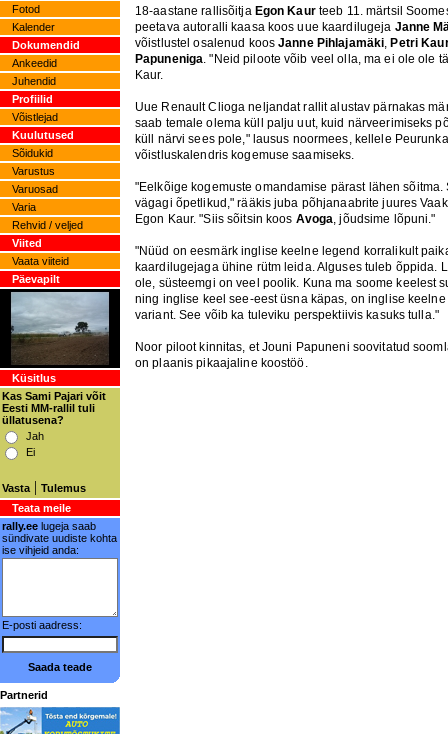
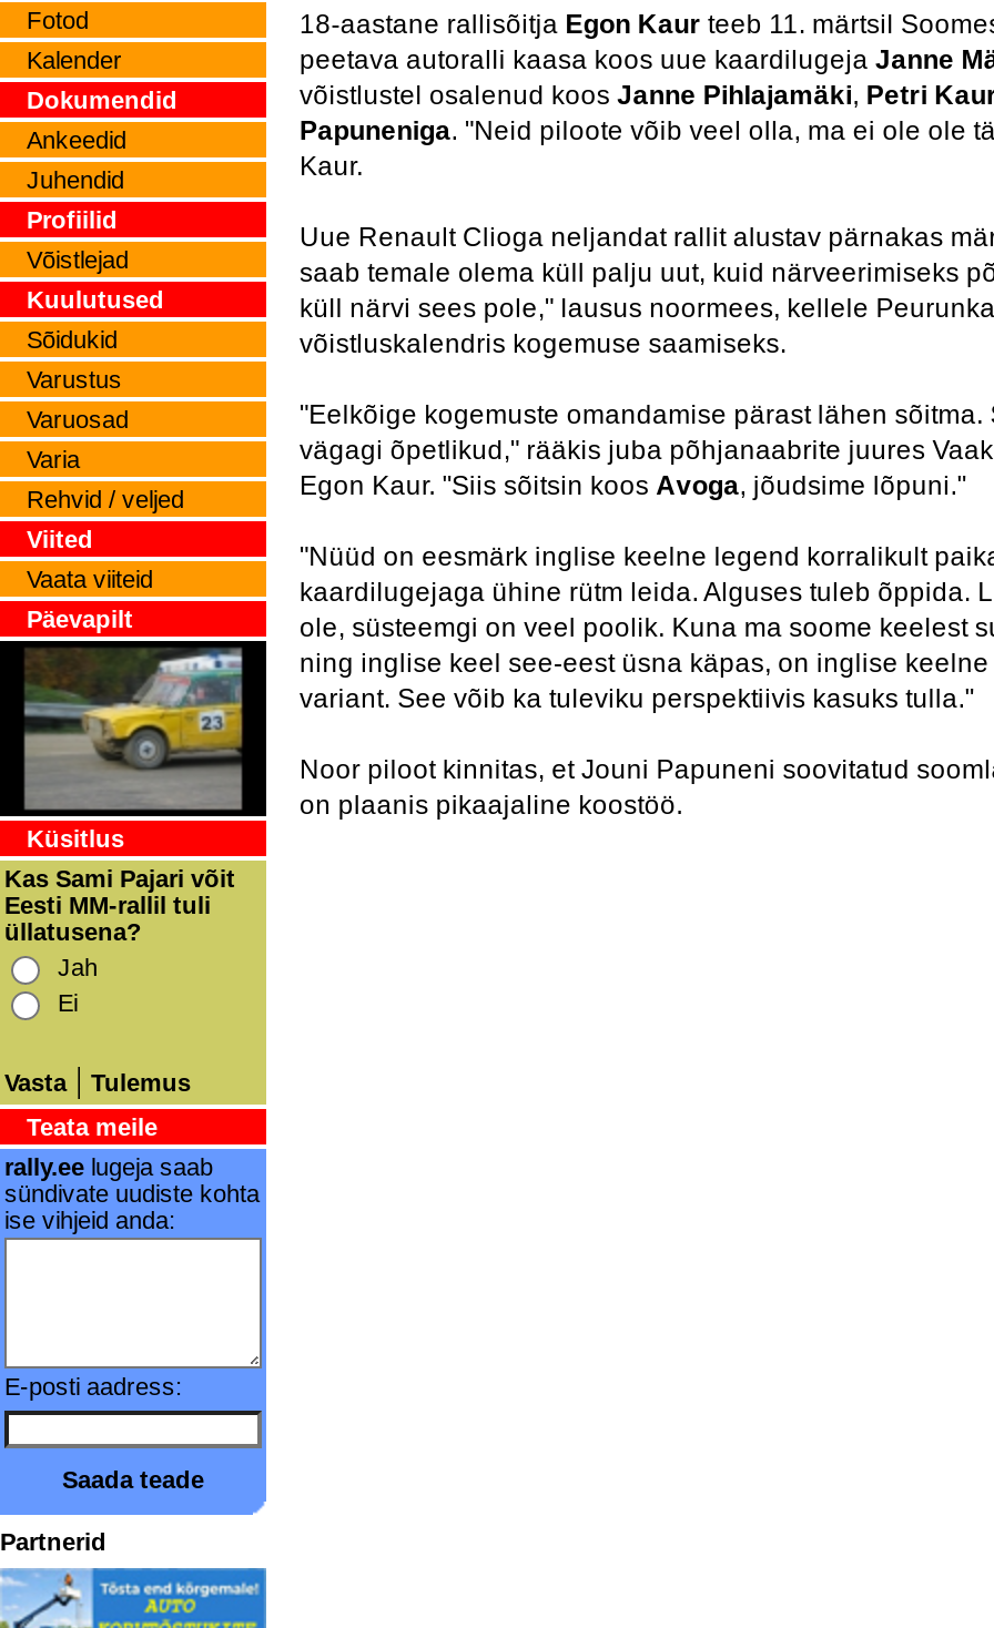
- [image]
+ [image]
